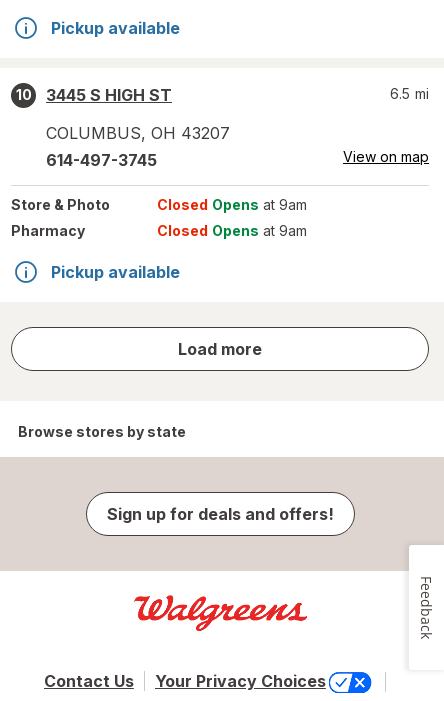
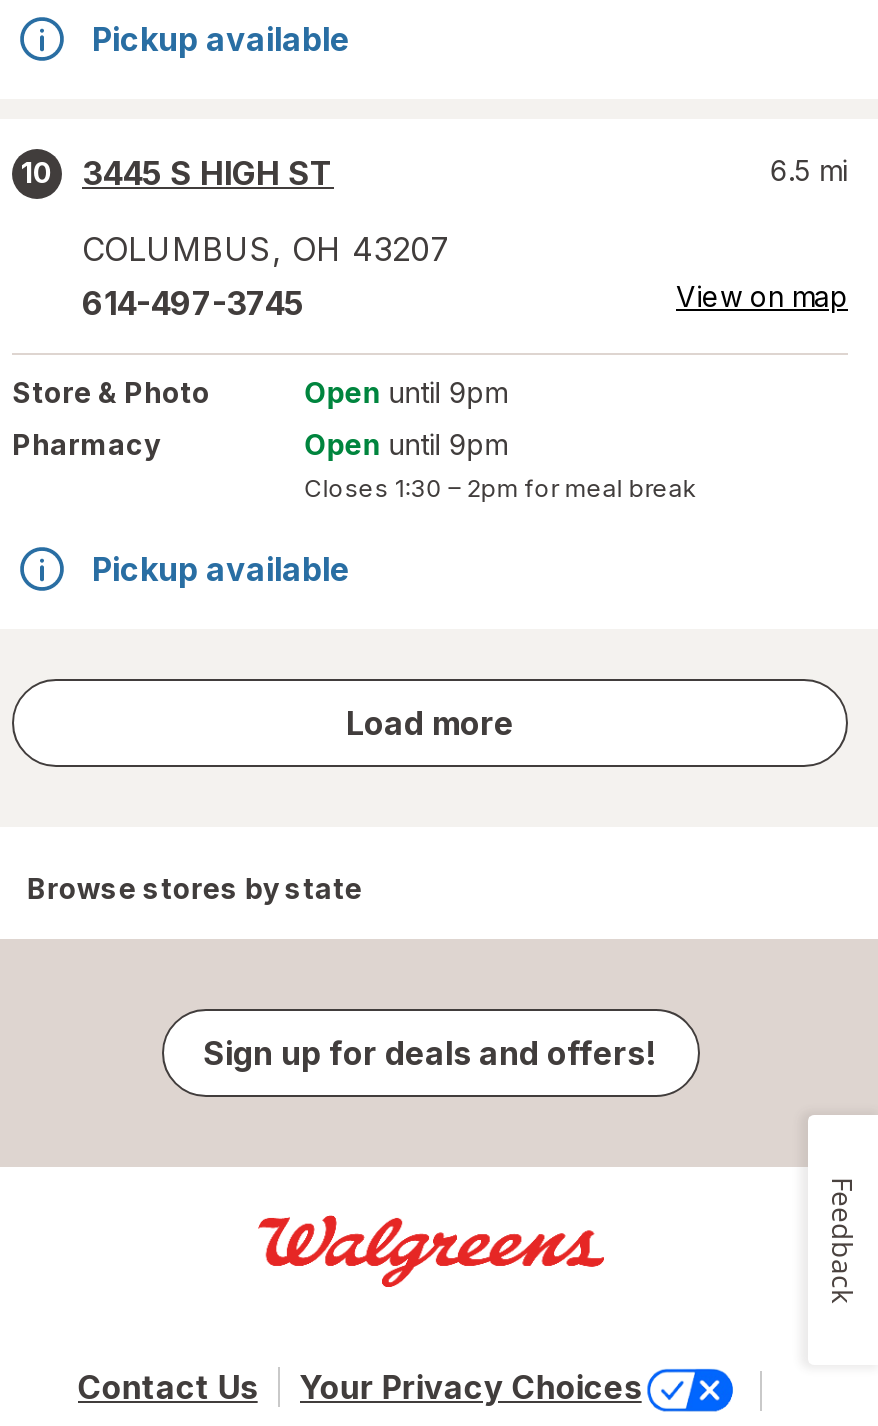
- Closed Opens at 9am
+ Open until 9pm

- Closed Opens at 9am
+ Open until 9pm
+ Closes 1:30 – 2pm for meal break
